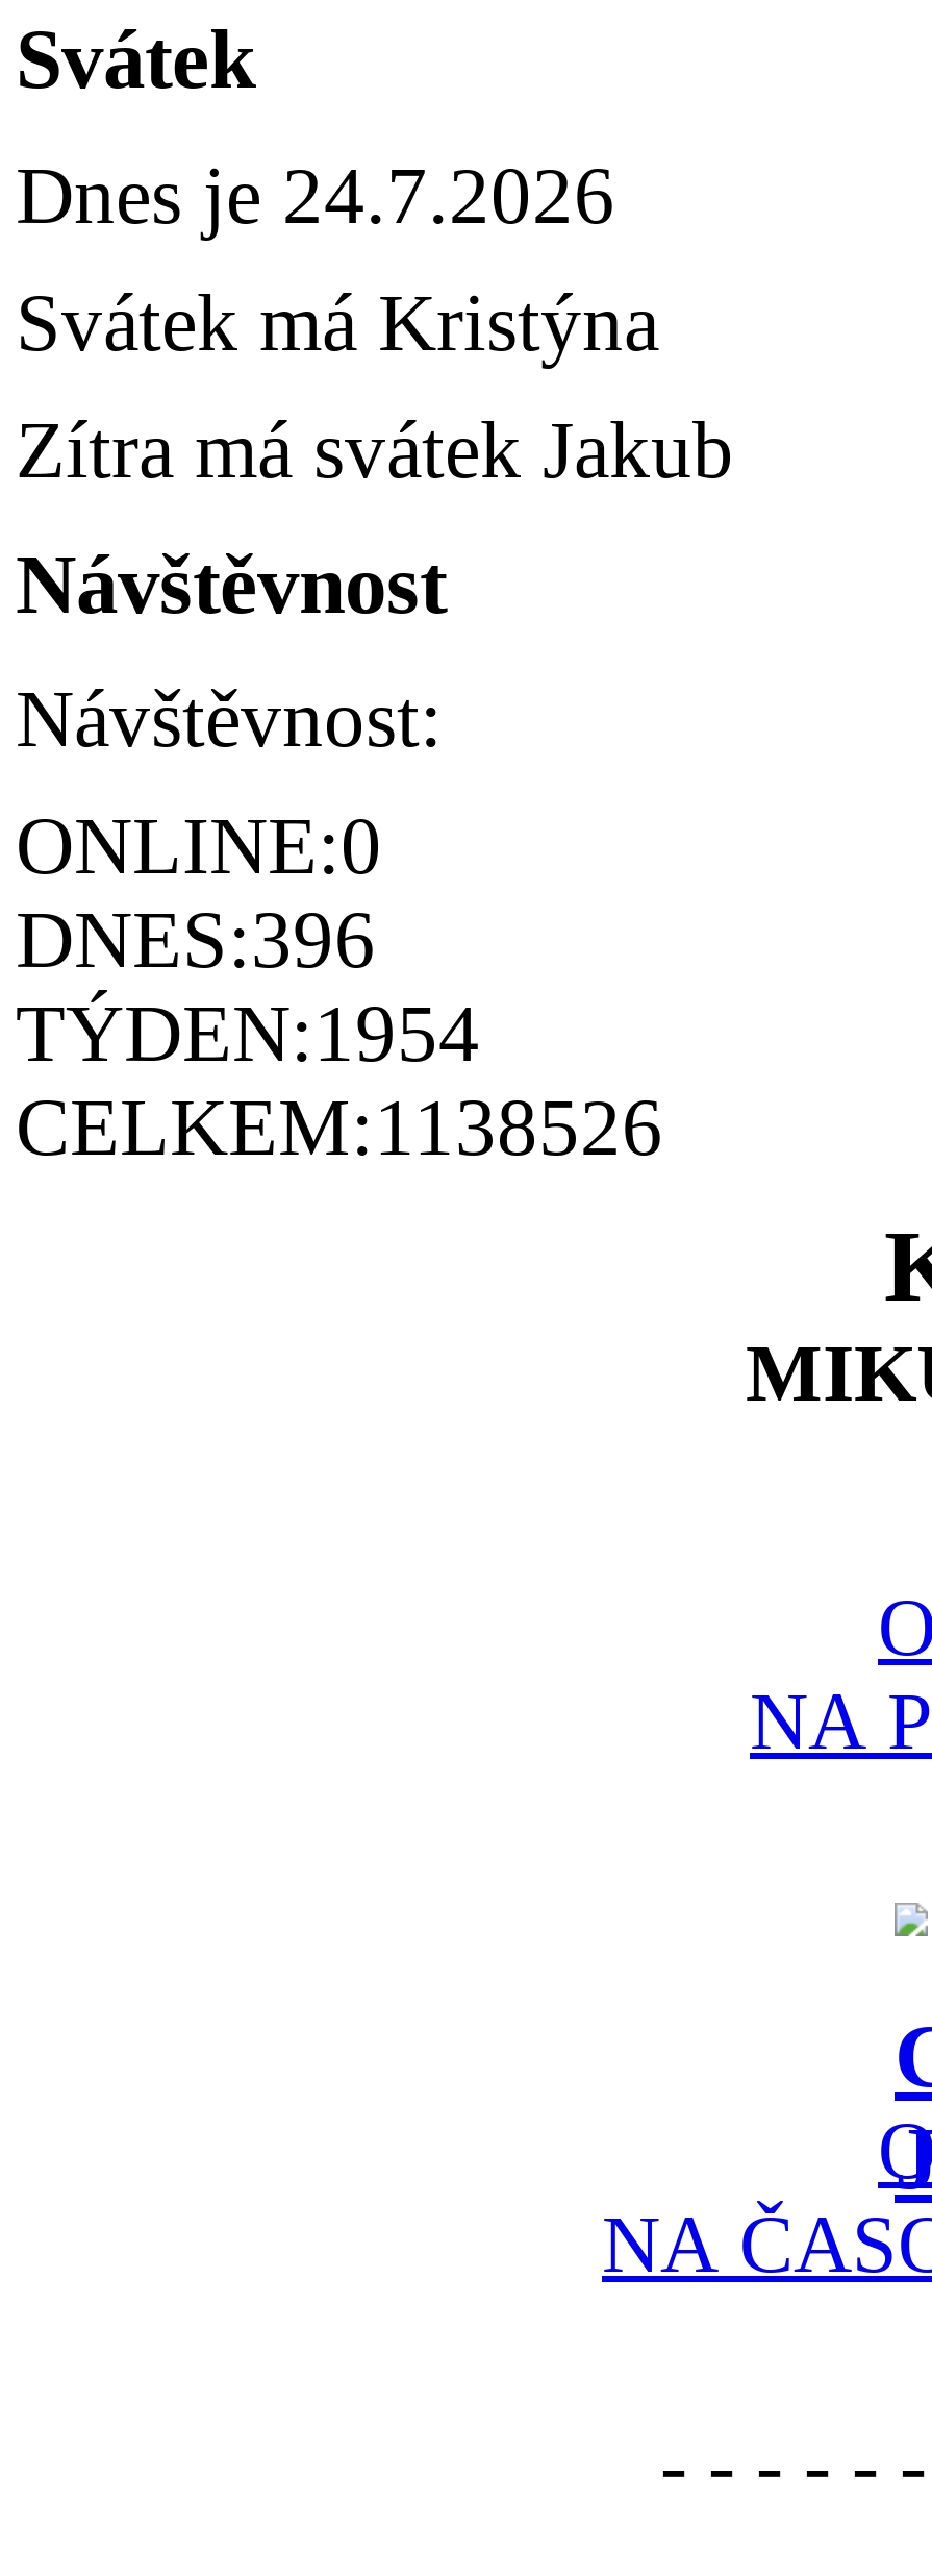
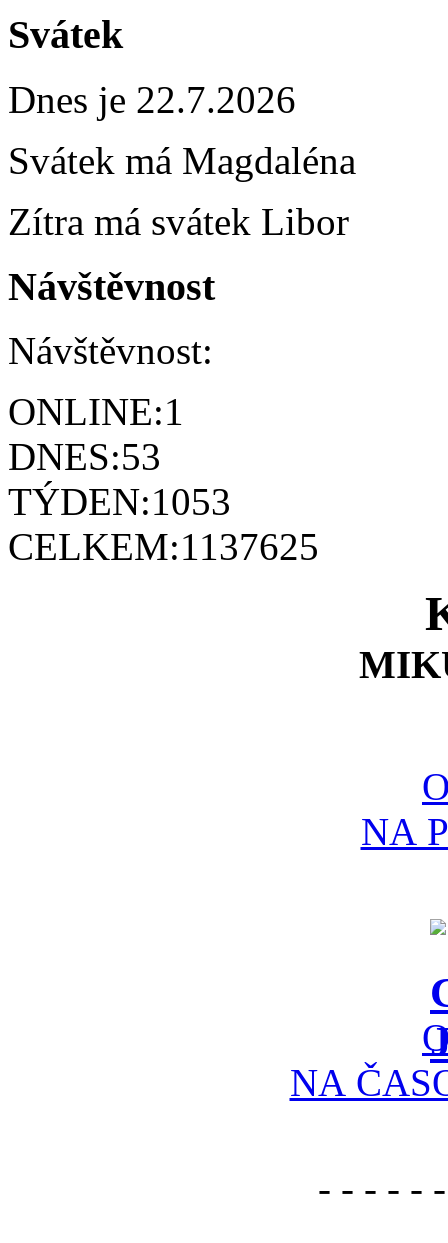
- Dnes je 24.7.2026
+ Dnes je 22.7.2026

- Svátek má Kristýna
+ Svátek má Magdaléna

- Zítra má svátek Jakub
+ Zítra má svátek Libor

- ONLINE:0
+ ONLINE:1

- DNES:396
+ DNES:53

- TÝDEN:1954
+ TÝDEN:1053

- CELKEM:1138526
+ CELKEM:1137625
